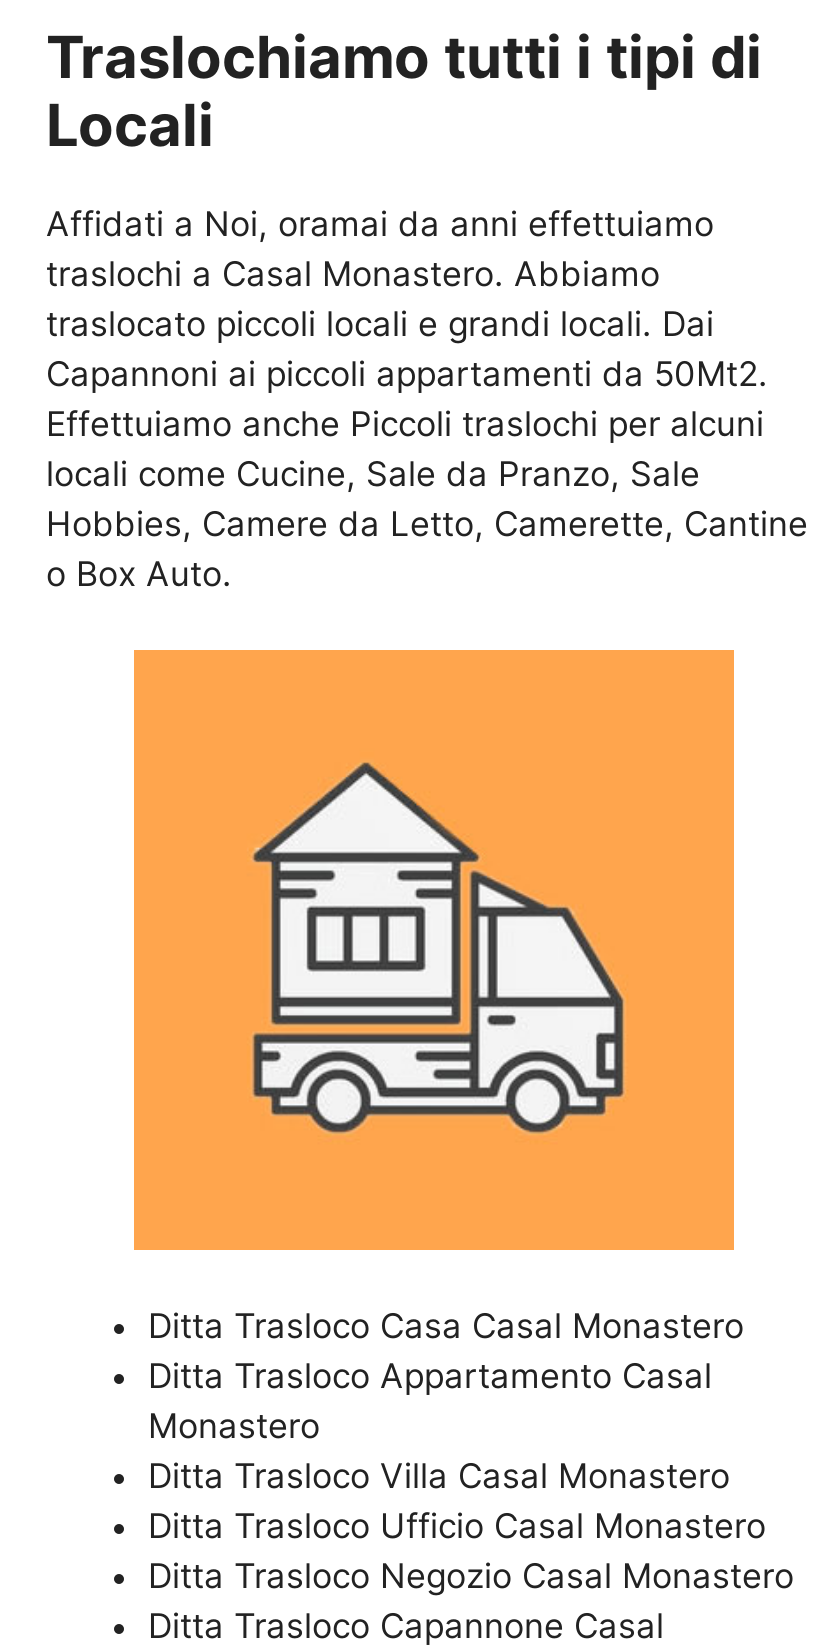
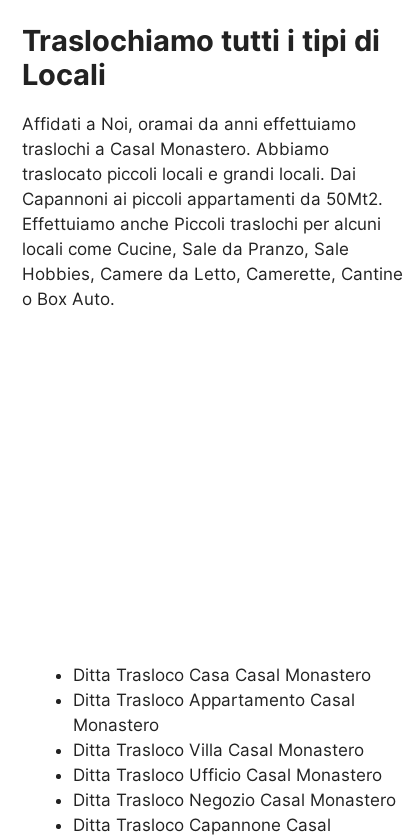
- [image]
